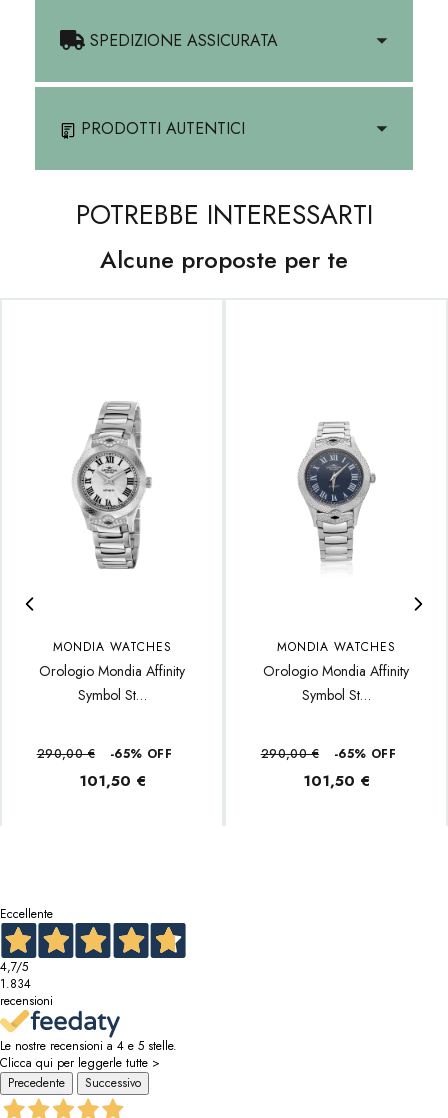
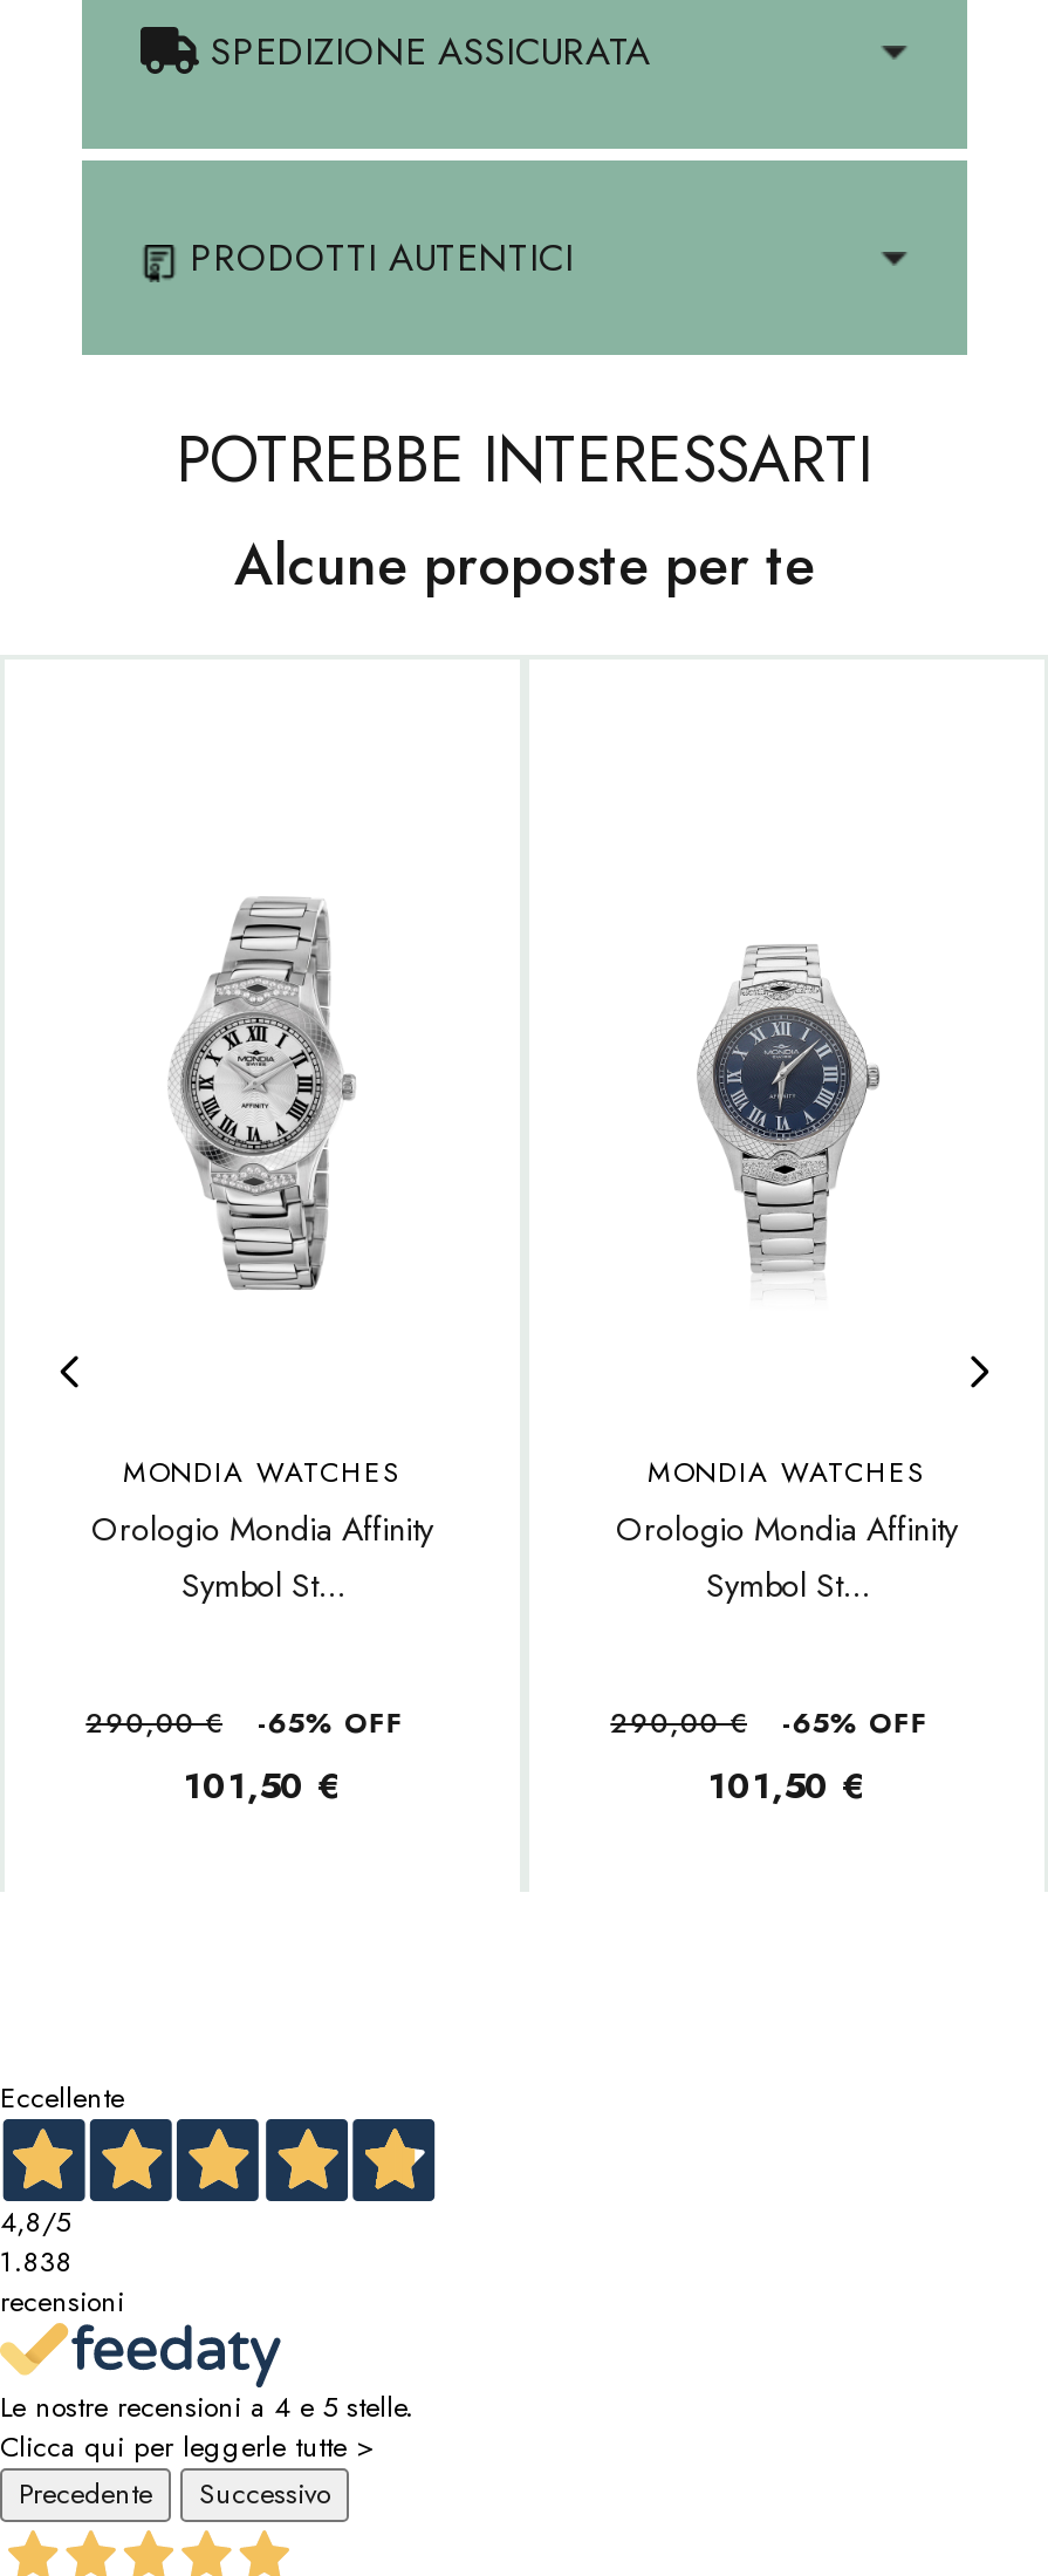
- 4,7/5
+ 4,8/5

- 1.834
+ 1.838
